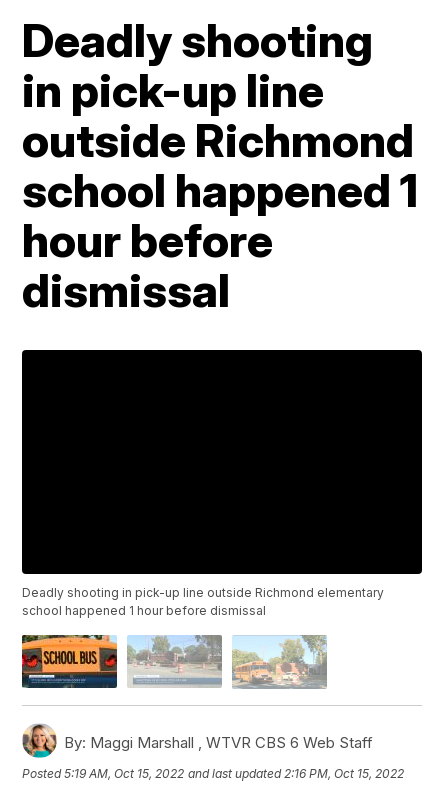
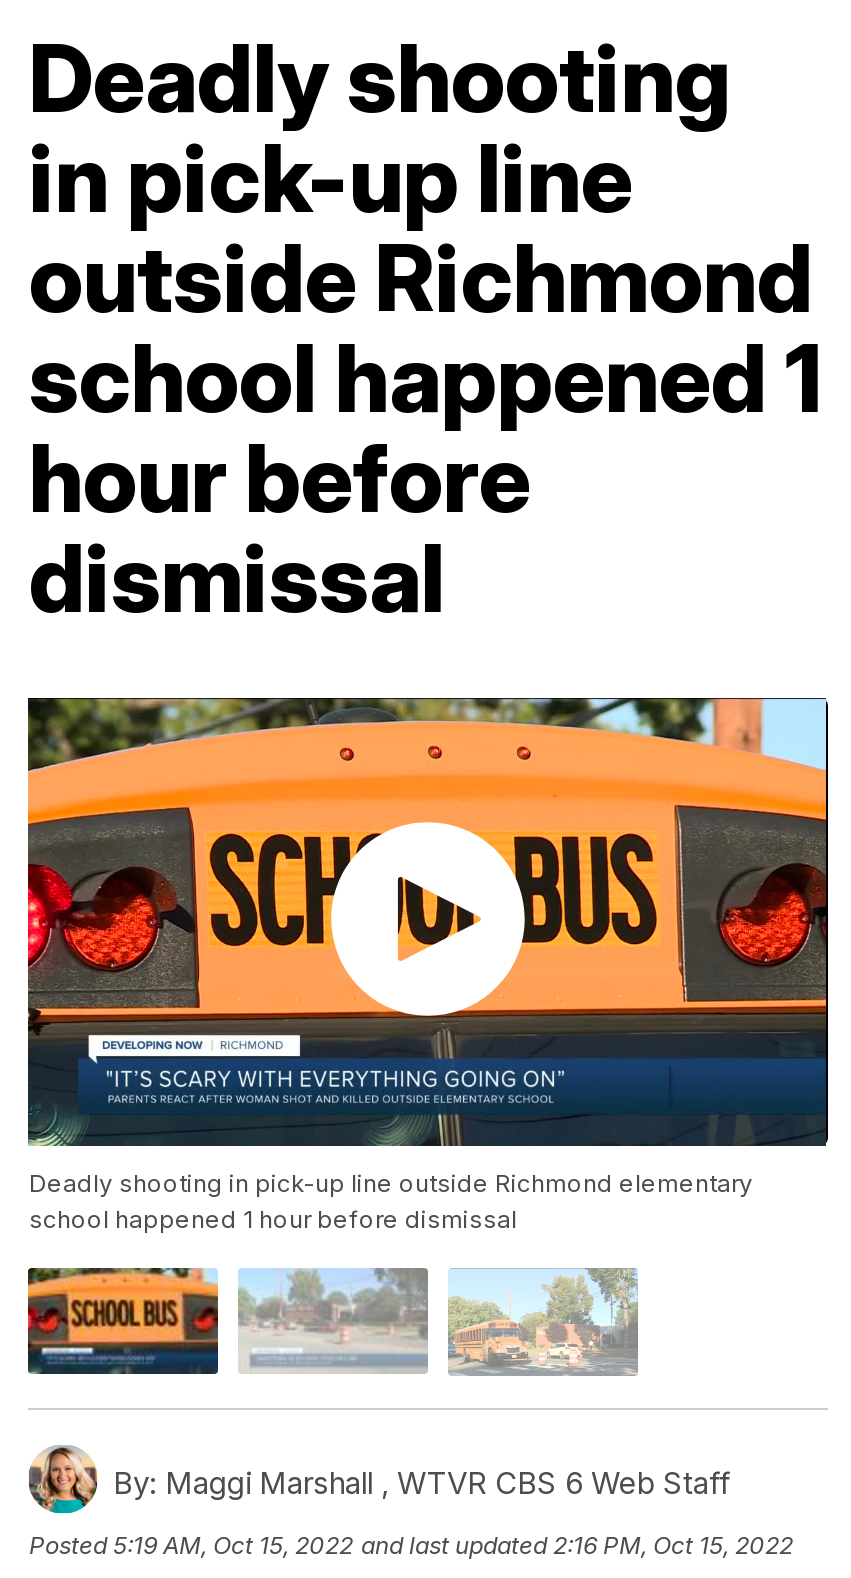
+ [image]
